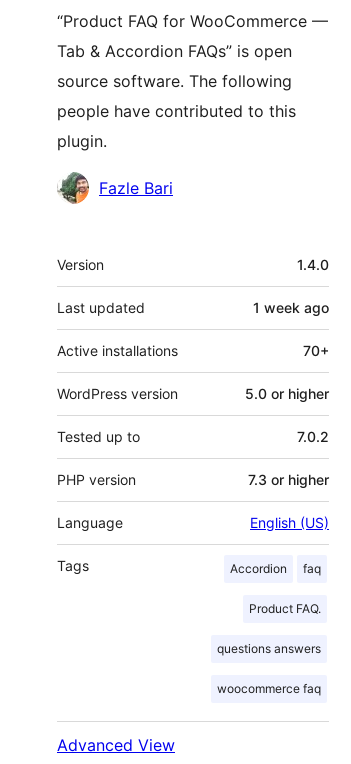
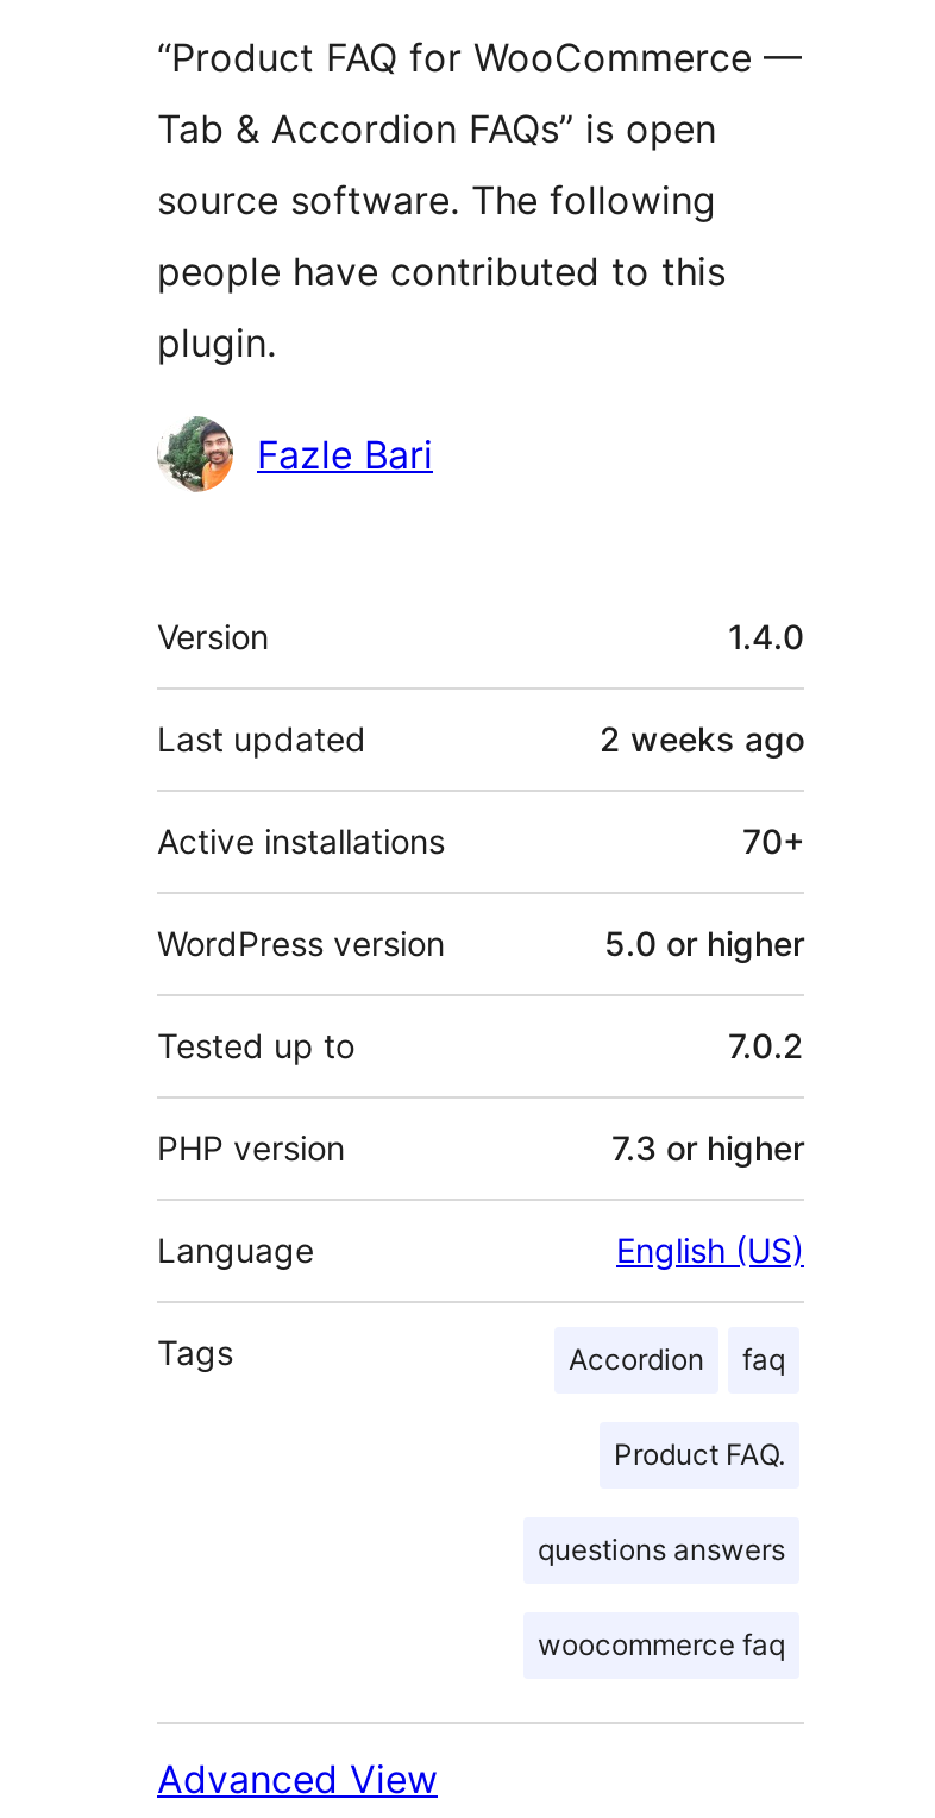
- 1 week ago
+ 2 weeks ago
